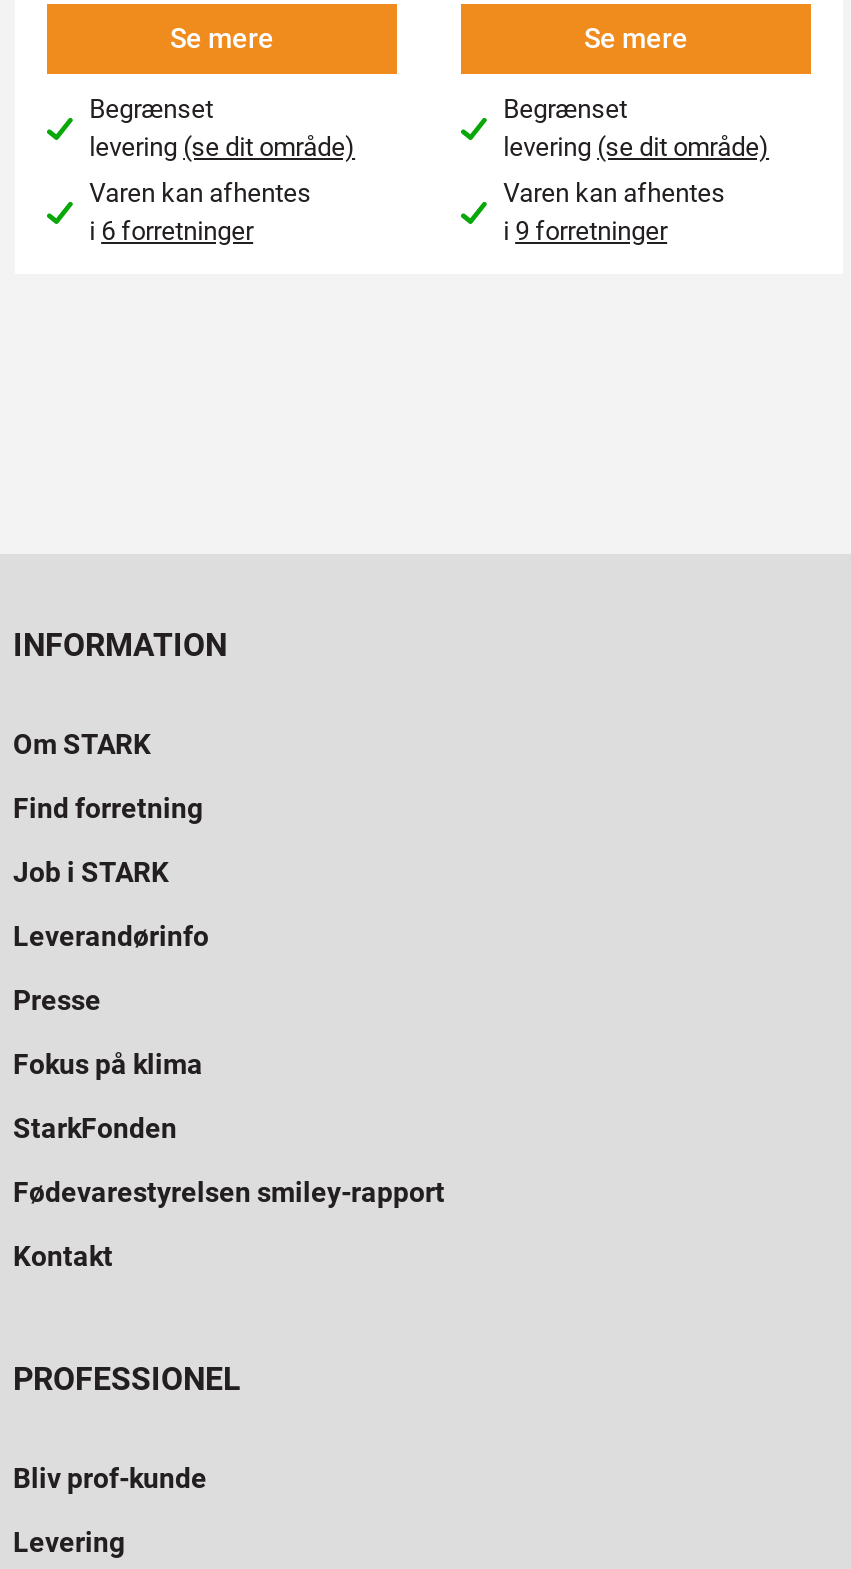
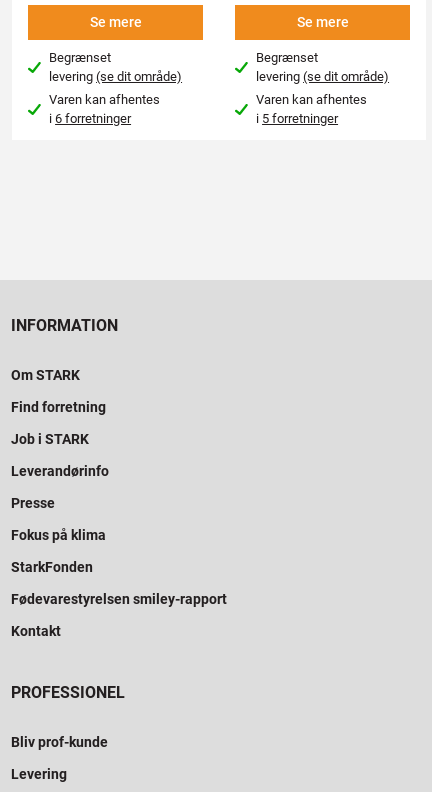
- i 9 forretninger
+ i 5 forretninger
